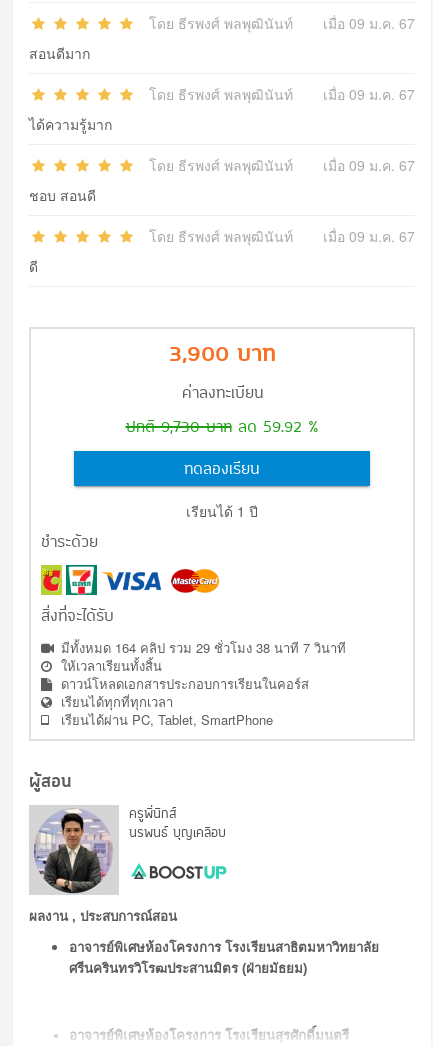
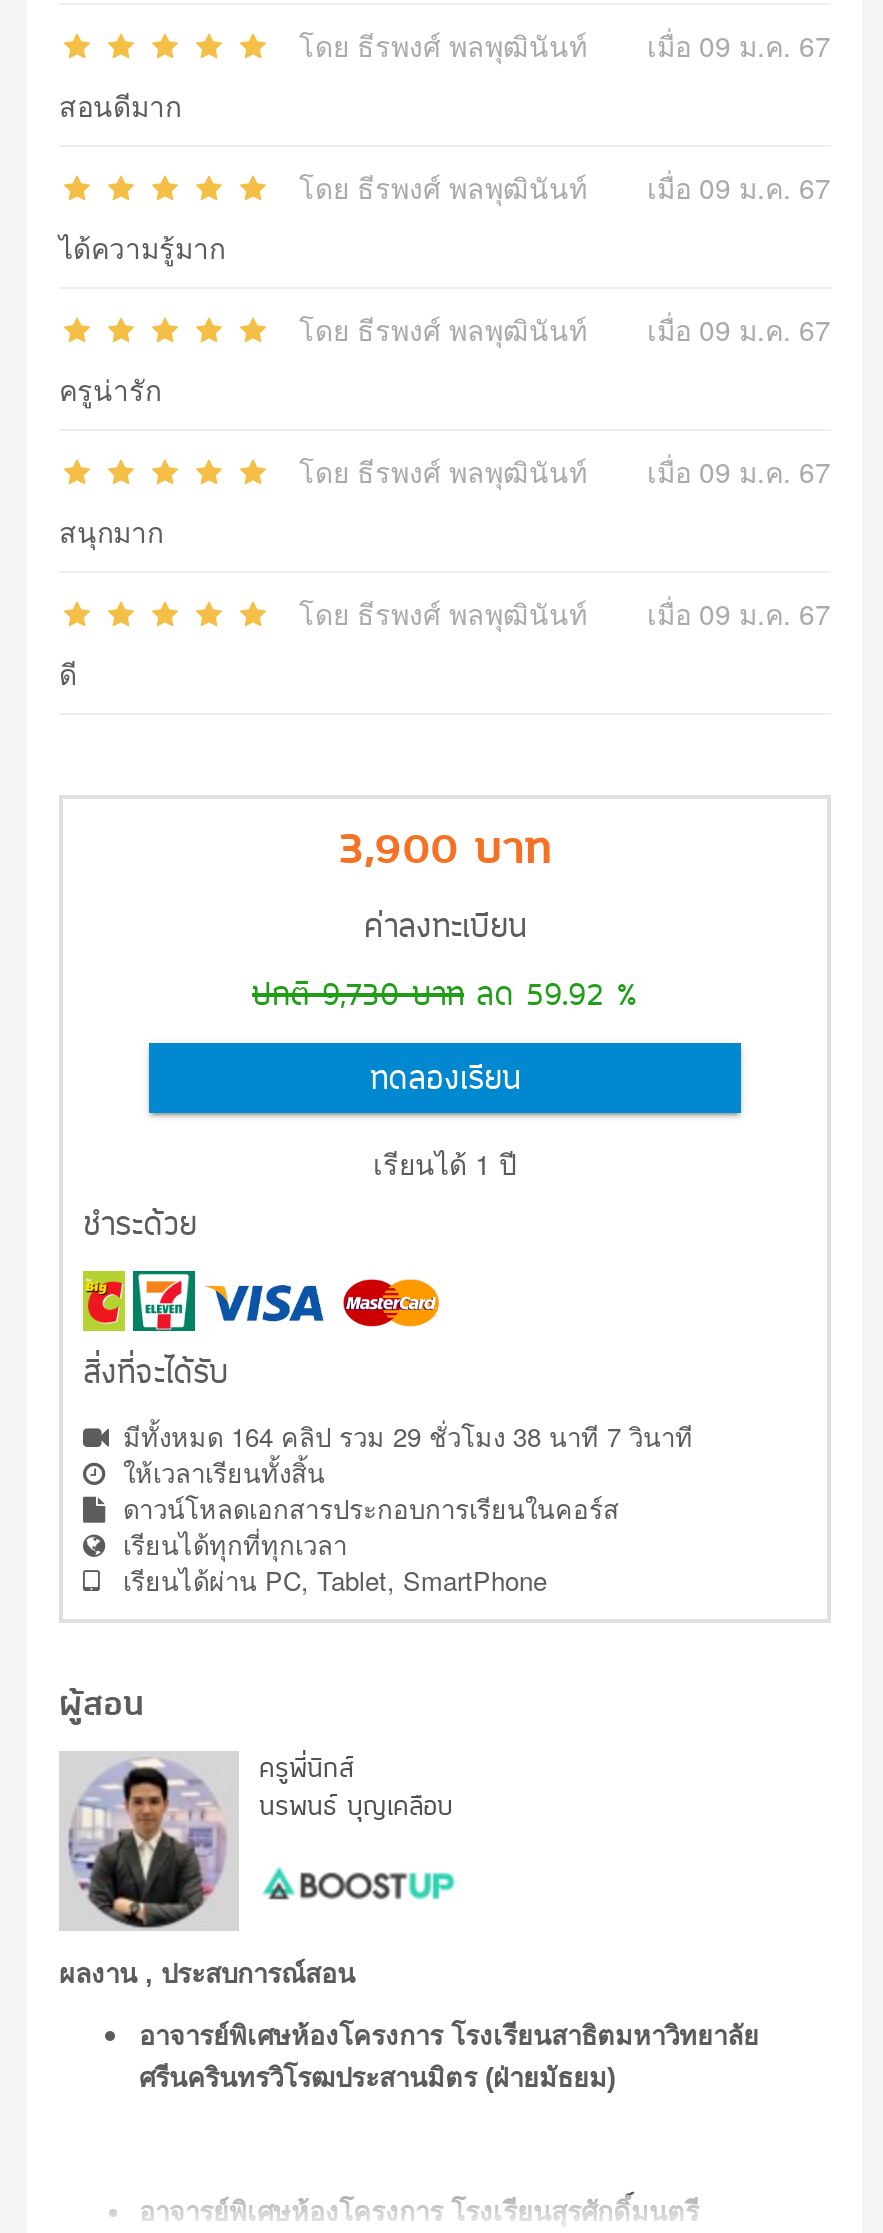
- ชอบ สอนดี
+ ครูน่ารัก
+ โดย ธีรพงศ์ พลพุฒินันท์
+ เมื่อ 09 ม.ค. 67
+ สนุกมาก
